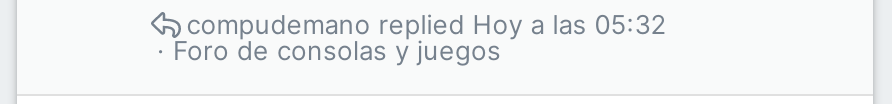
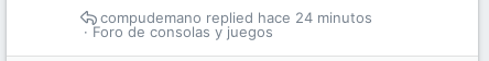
- Hoy a las 05:32
+ hace 24 minutos
